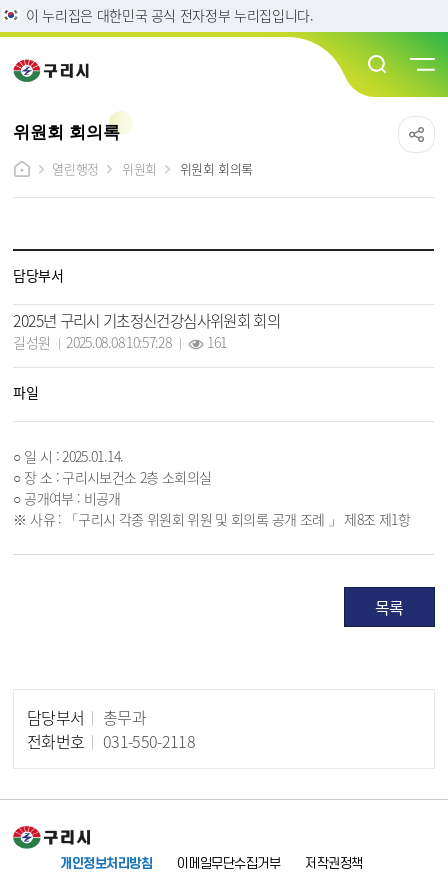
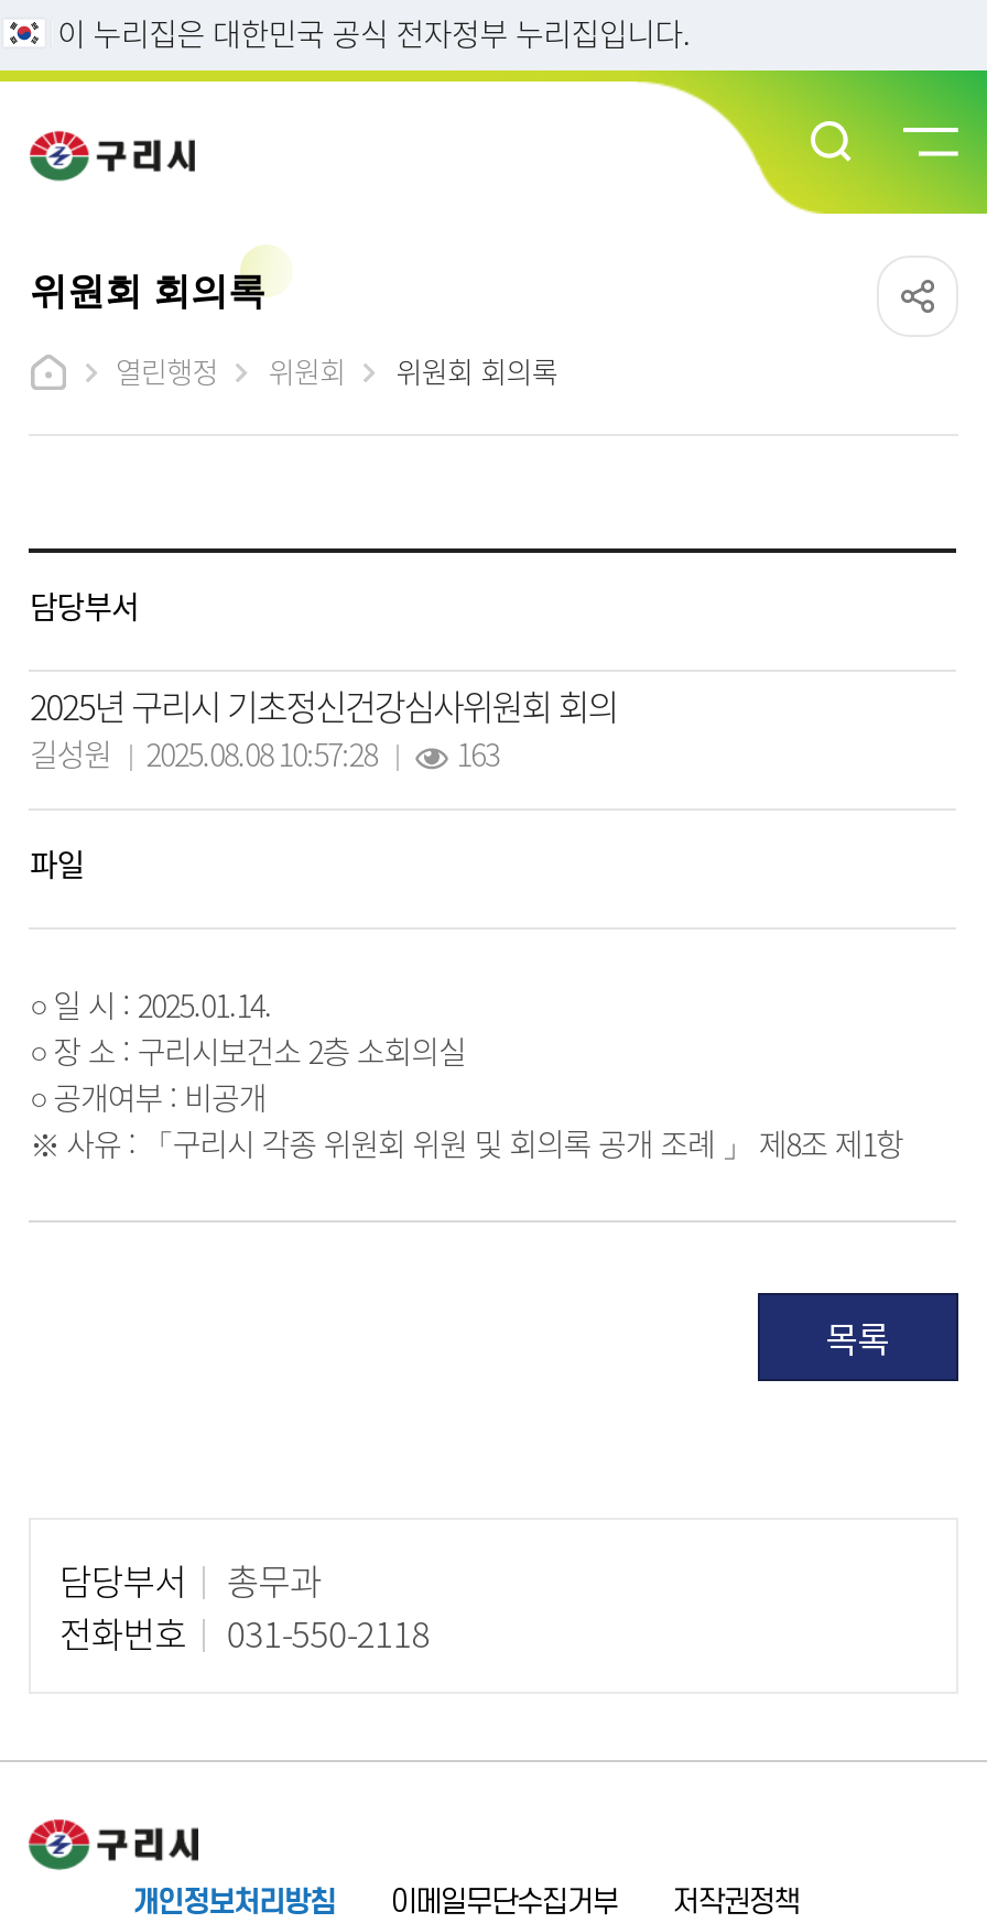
- 길성원 2025.08.08 10:57:28 161
+ 길성원 2025.08.08 10:57:28 163
